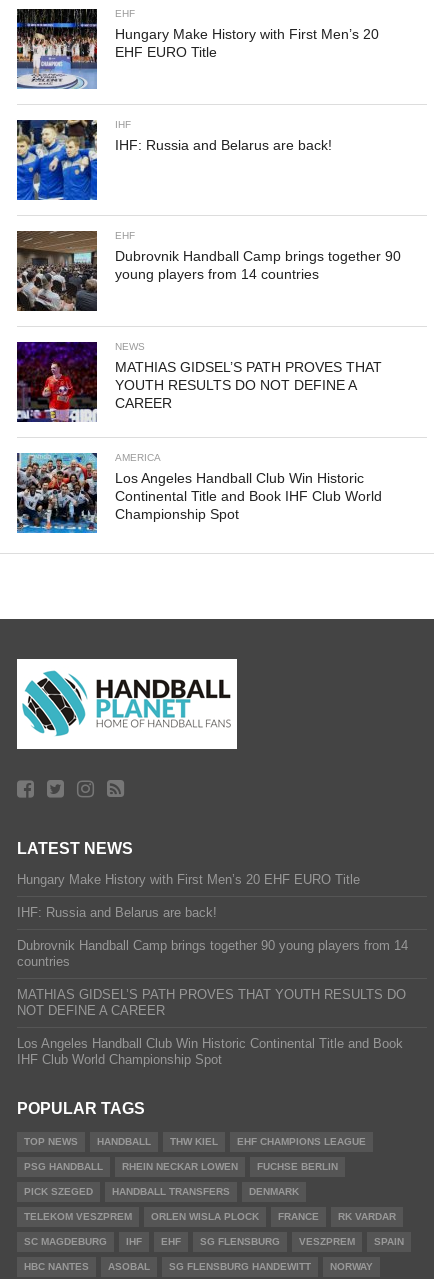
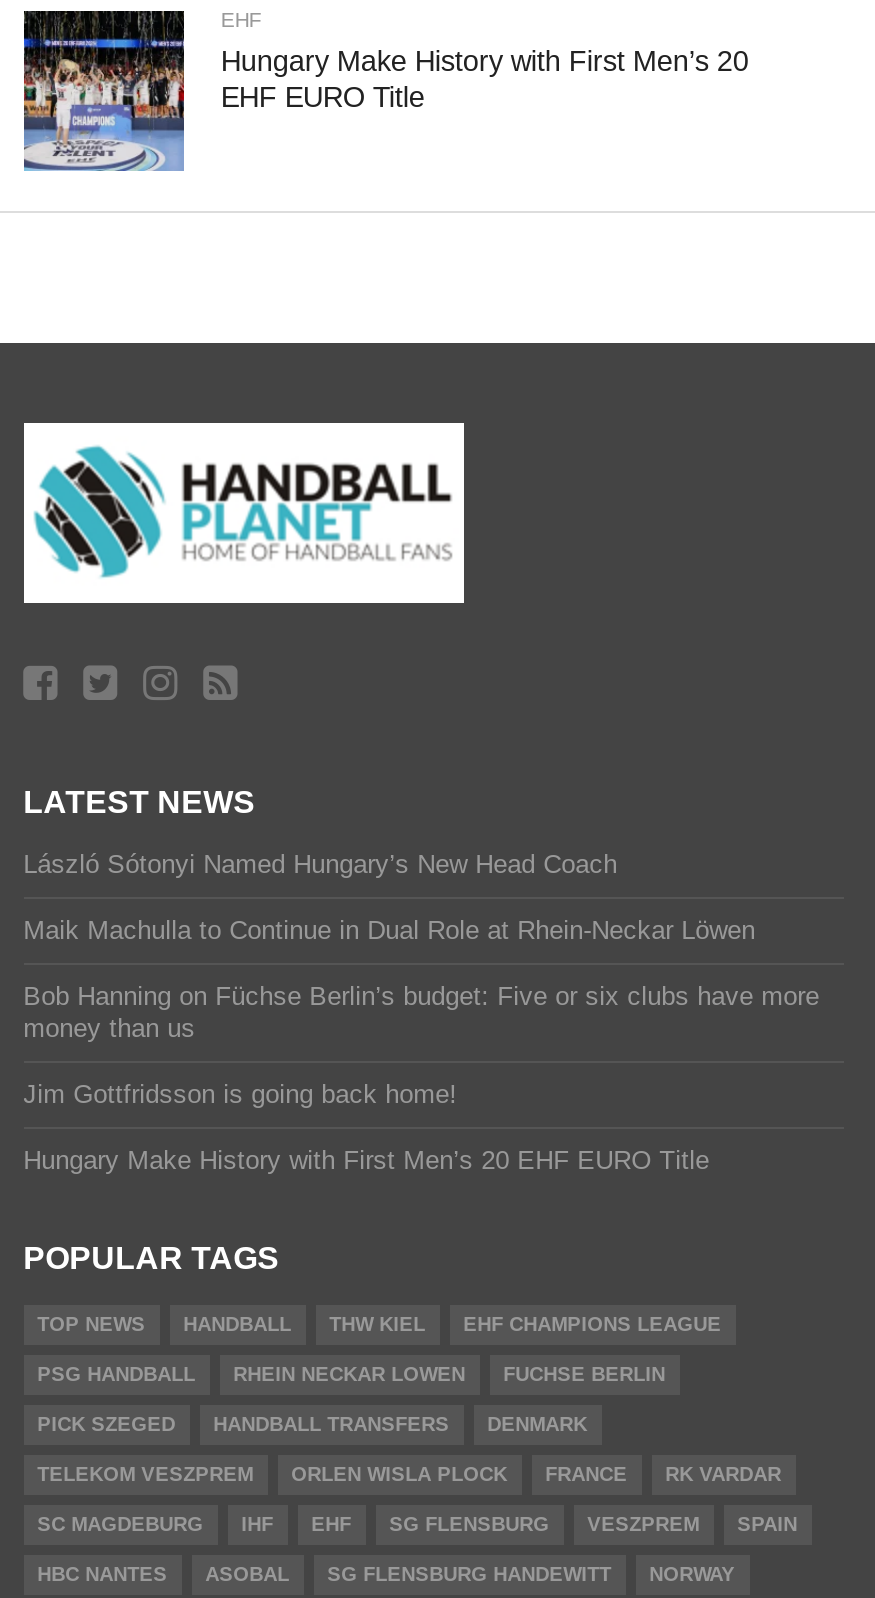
- [image]
- IHF
- IHF: Russia and Belarus are back!

- [image]
- EHF
- Dubrovnik Handball Camp brings together 90
- young players from 14 countries

- [image]
- NEWS
- MATHIAS GIDSEL’S PATH PROVES THAT
- YOUTH RESULTS DO NOT DEFINE A
- CAREER

- AMERICA
- Los Angeles Handball Club Win Historic
- Continental Title and Book IHF Club World
- Championship Spot

+ László Sótonyi Named Hungary’s New Head Coach
+ Maik Machulla to Continue in Dual Role at Rhein-Neckar Löwen
+ Bob Hanning on Füchse Berlin’s budget: Five or six clubs have more
+ money than us
+ Jim Gottfridsson is going back home!

- IHF: Russia and Belarus are back!
- Dubrovnik Handball Camp brings together 90 young players from 14
- countries
- MATHIAS GIDSEL’S PATH PROVES THAT YOUTH RESULTS DO
- NOT DEFINE A CAREER
- Los Angeles Handball Club Win Historic Continental Title and Book
- IHF Club World Championship Spot
